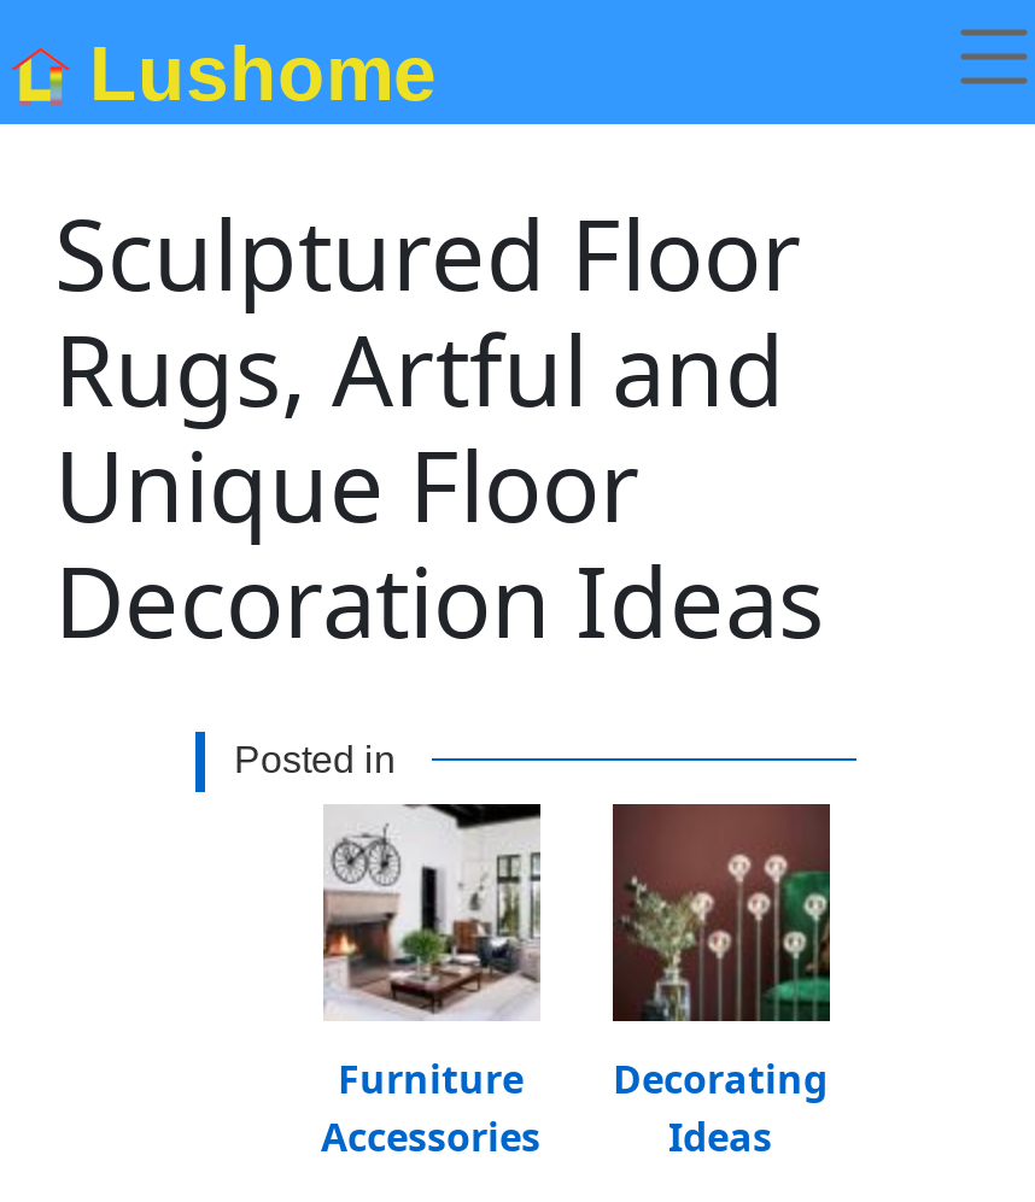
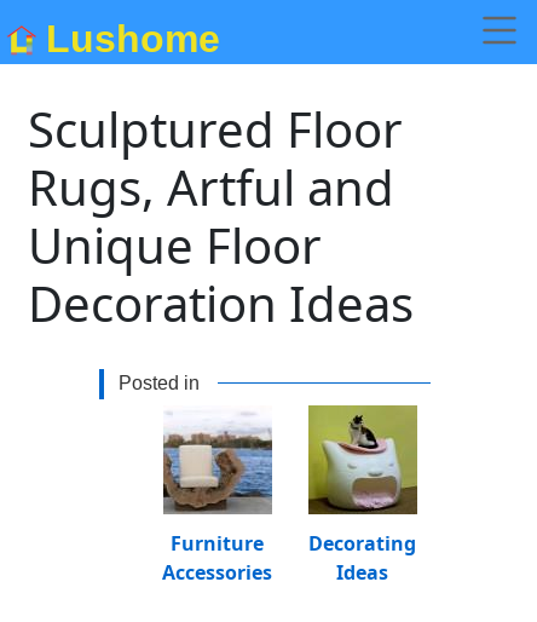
- [image]
+ [image]

- [image]
+ [image]
